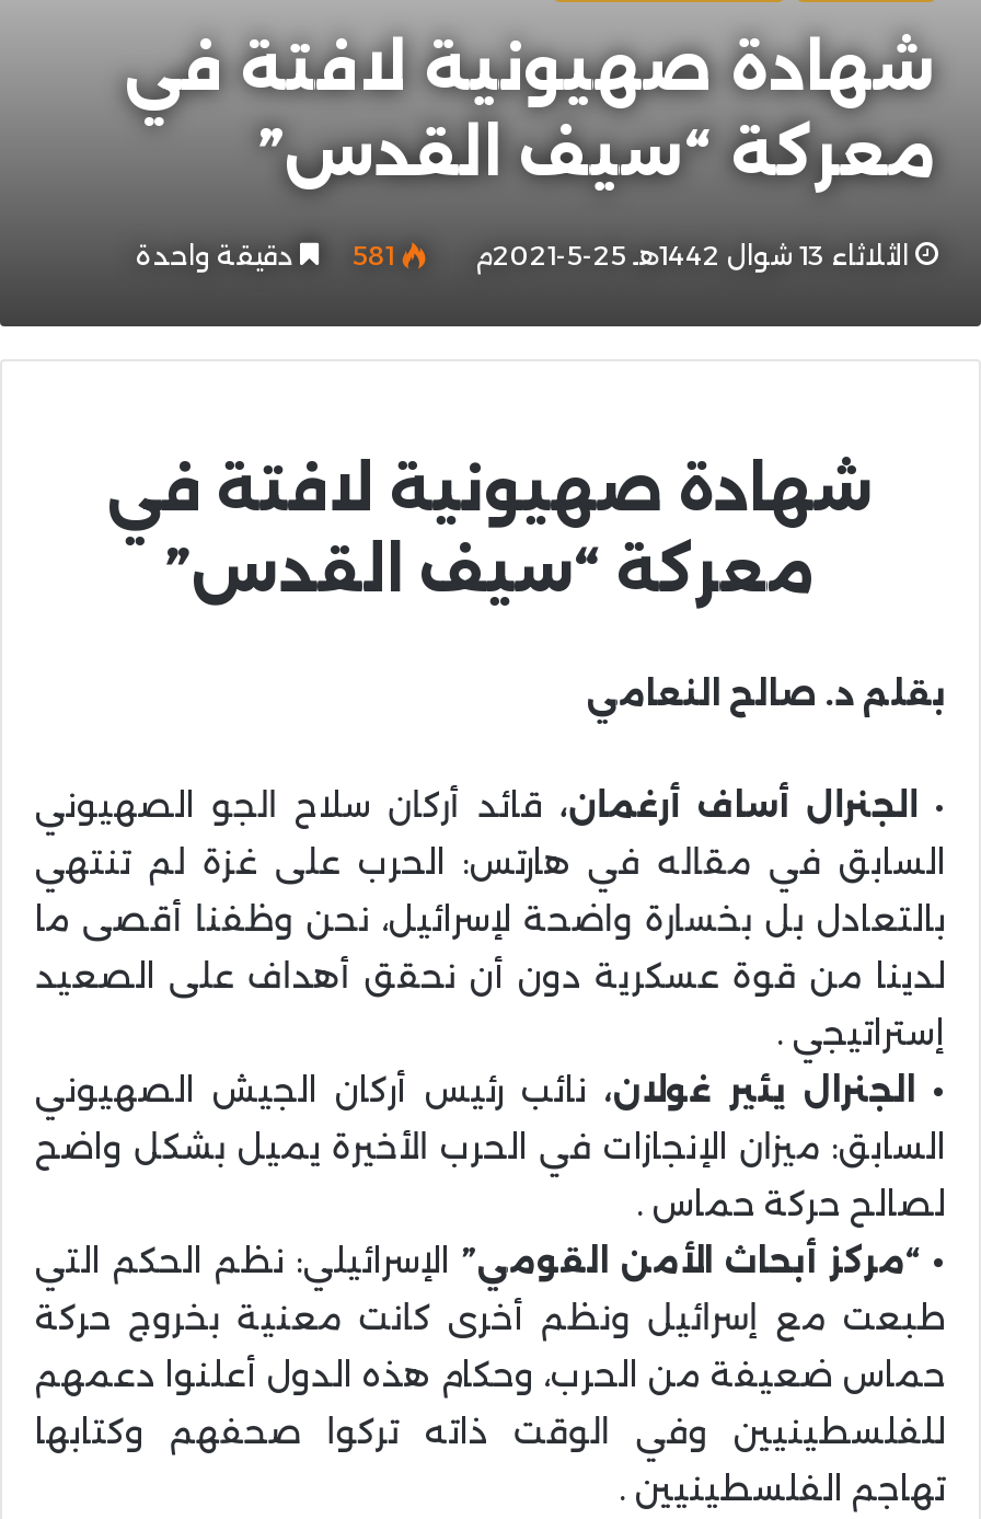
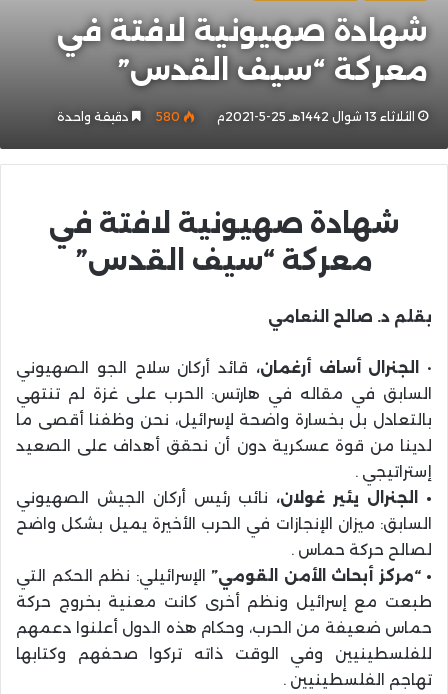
- 581 دقيقة واحدة
+ 580 دقيقة واحدة
